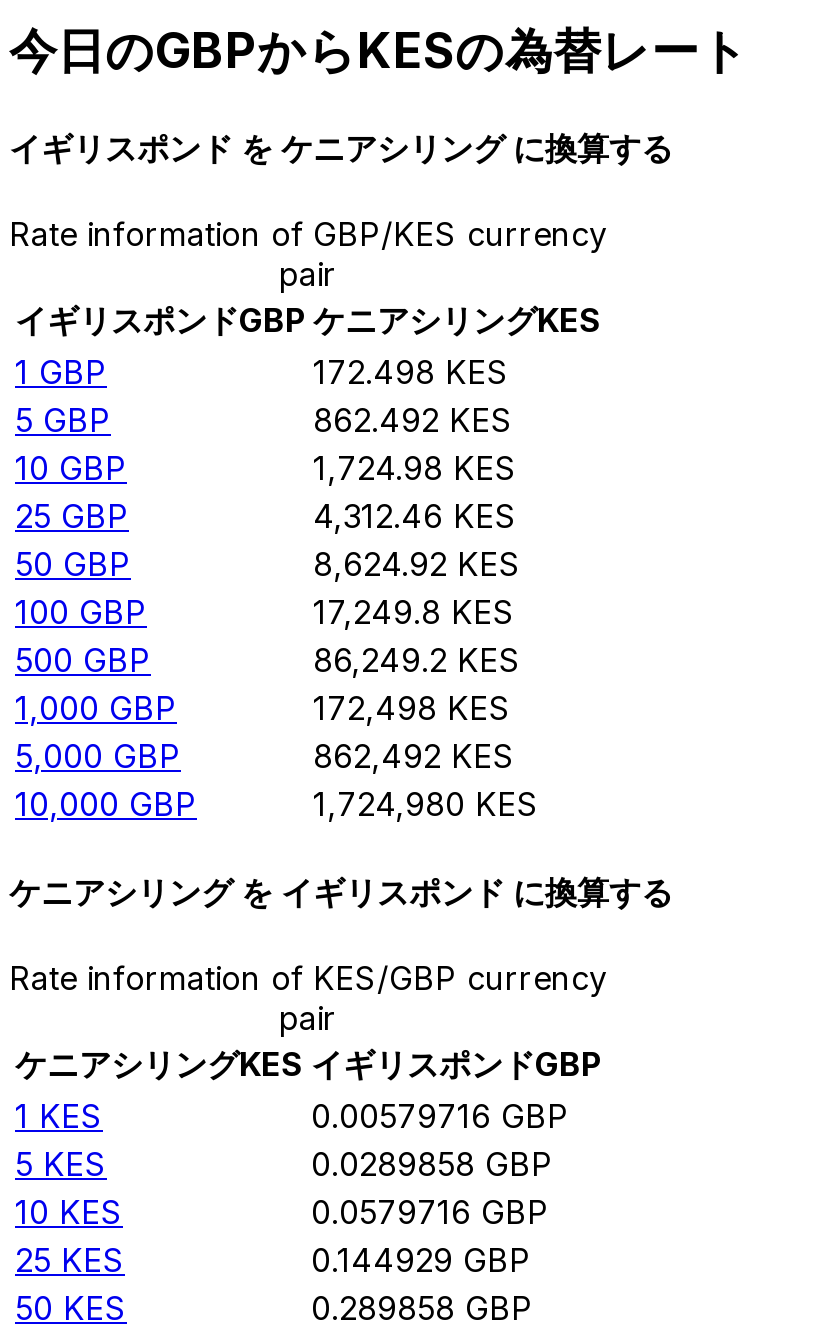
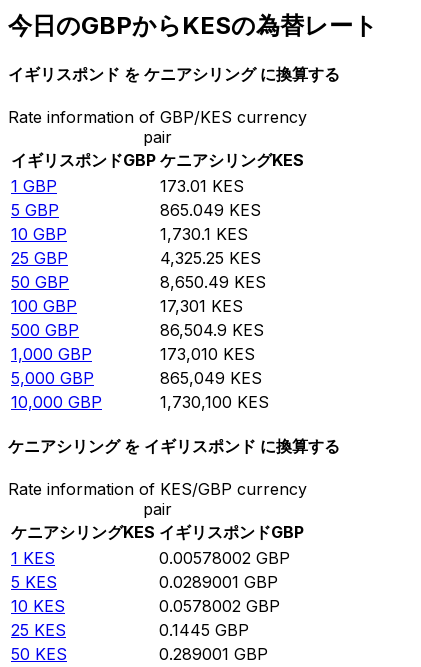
- 172.498 KES
+ 173.01 KES

- 862.492 KES
+ 865.049 KES

- 1,724.98 KES
+ 1,730.1 KES

- 4,312.46 KES
+ 4,325.25 KES

- 8,624.92 KES
+ 8,650.49 KES

- 17,249.8 KES
+ 17,301 KES

- 86,249.2 KES
+ 86,504.9 KES

- 172,498 KES
+ 173,010 KES

- 862,492 KES
+ 865,049 KES

- 1,724,980 KES
+ 1,730,100 KES

- 0.00579716 GBP
+ 0.00578002 GBP

- 0.0289858 GBP
+ 0.0289001 GBP

- 0.0579716 GBP
+ 0.0578002 GBP

- 0.144929 GBP
+ 0.1445 GBP

- 0.289858 GBP
+ 0.289001 GBP
